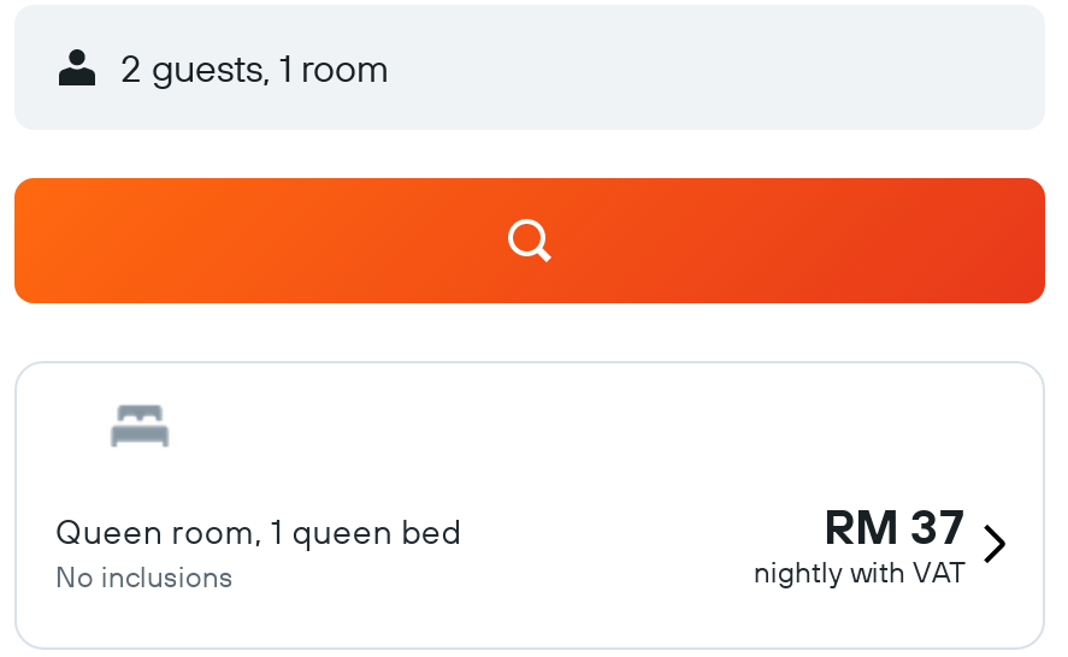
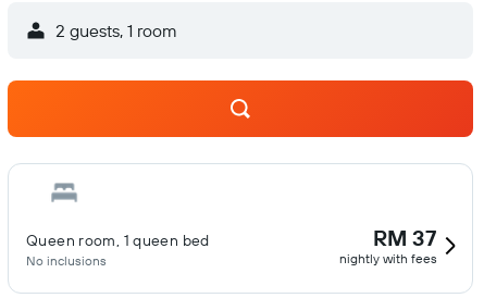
- nightly with VAT
+ nightly with fees
